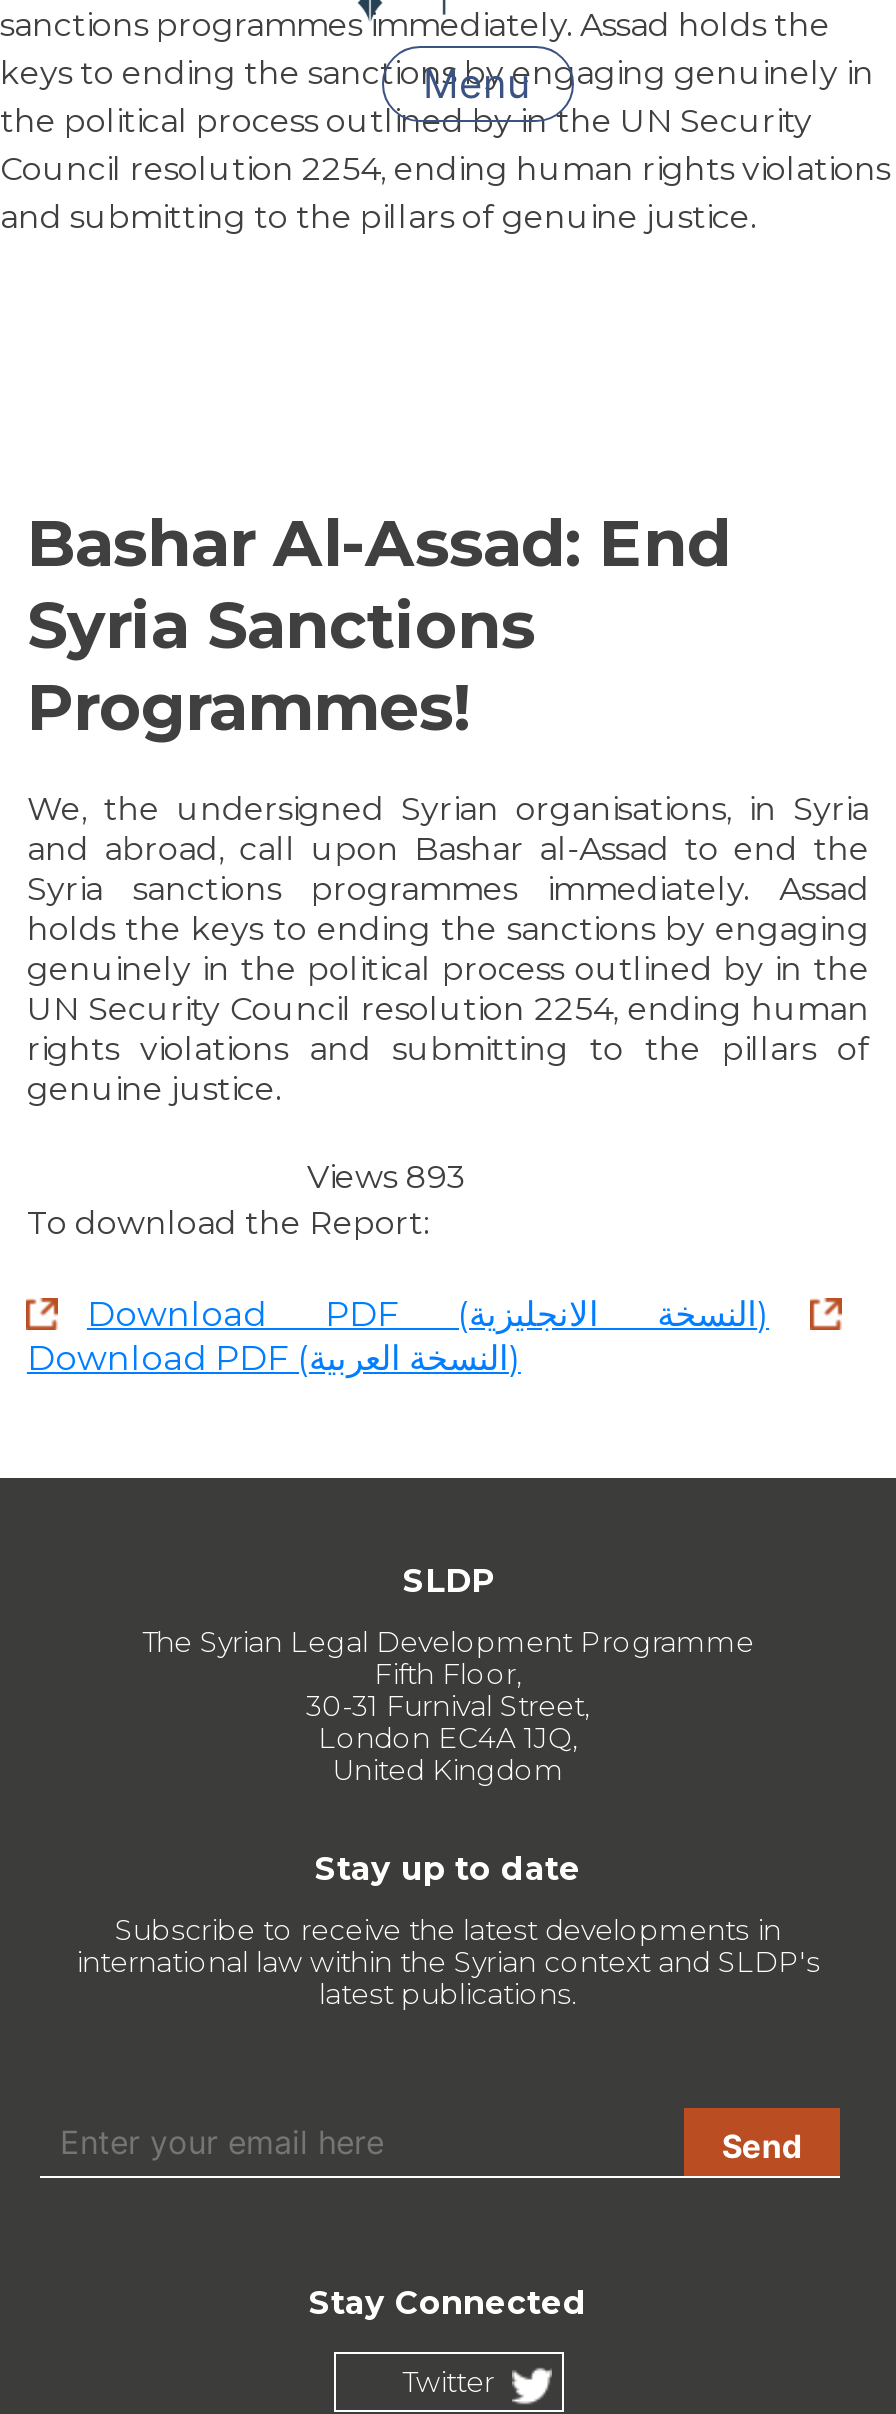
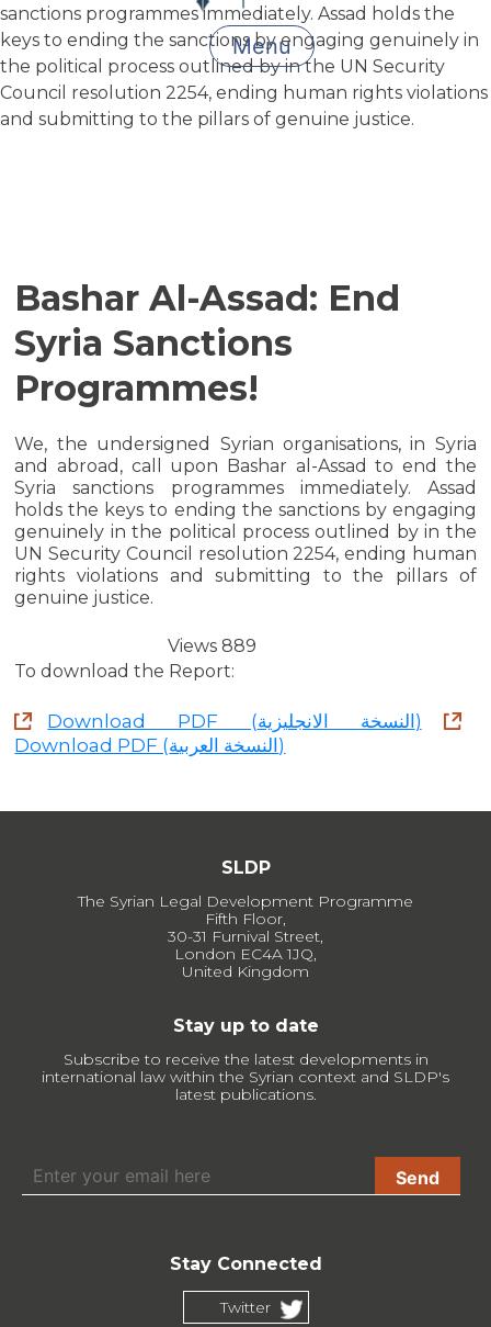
- Views 893
+ Views 889
